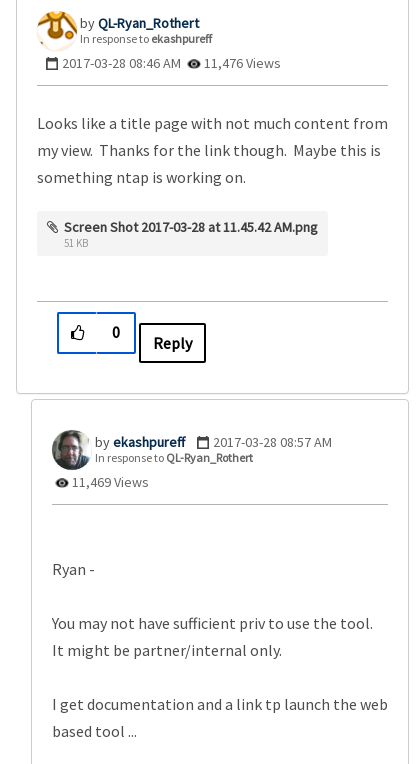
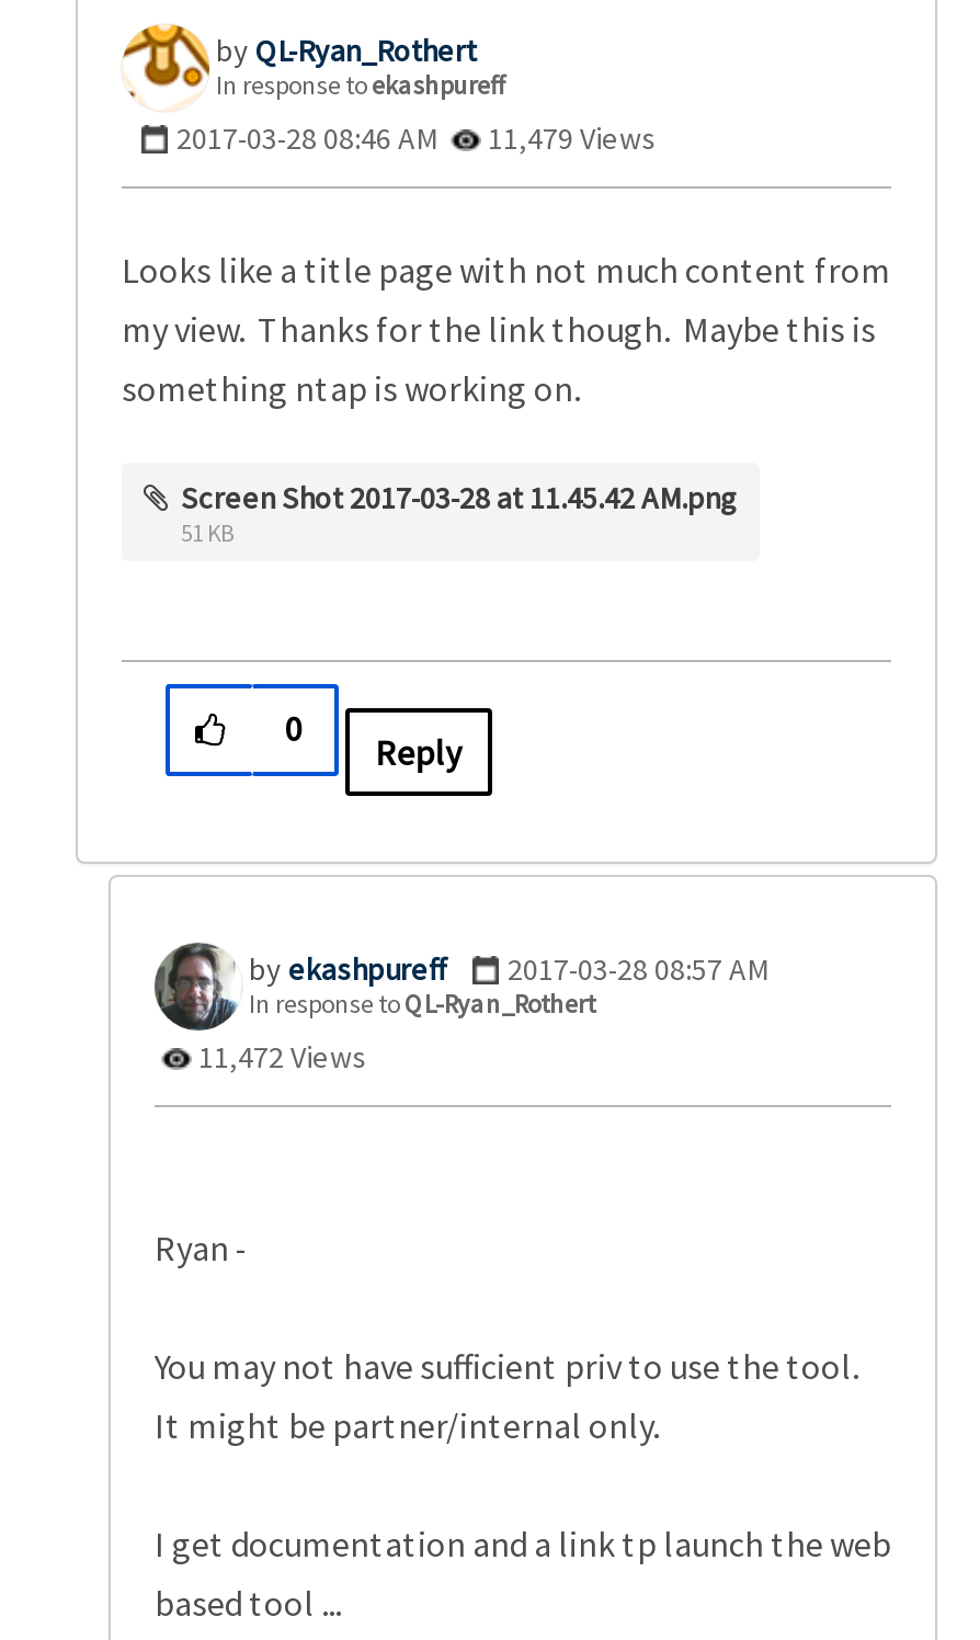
- 2017-03-28 08:46 AM 11,476 Views
+ 2017-03-28 08:46 AM 11,479 Views

- 11,469 Views
+ 11,472 Views
